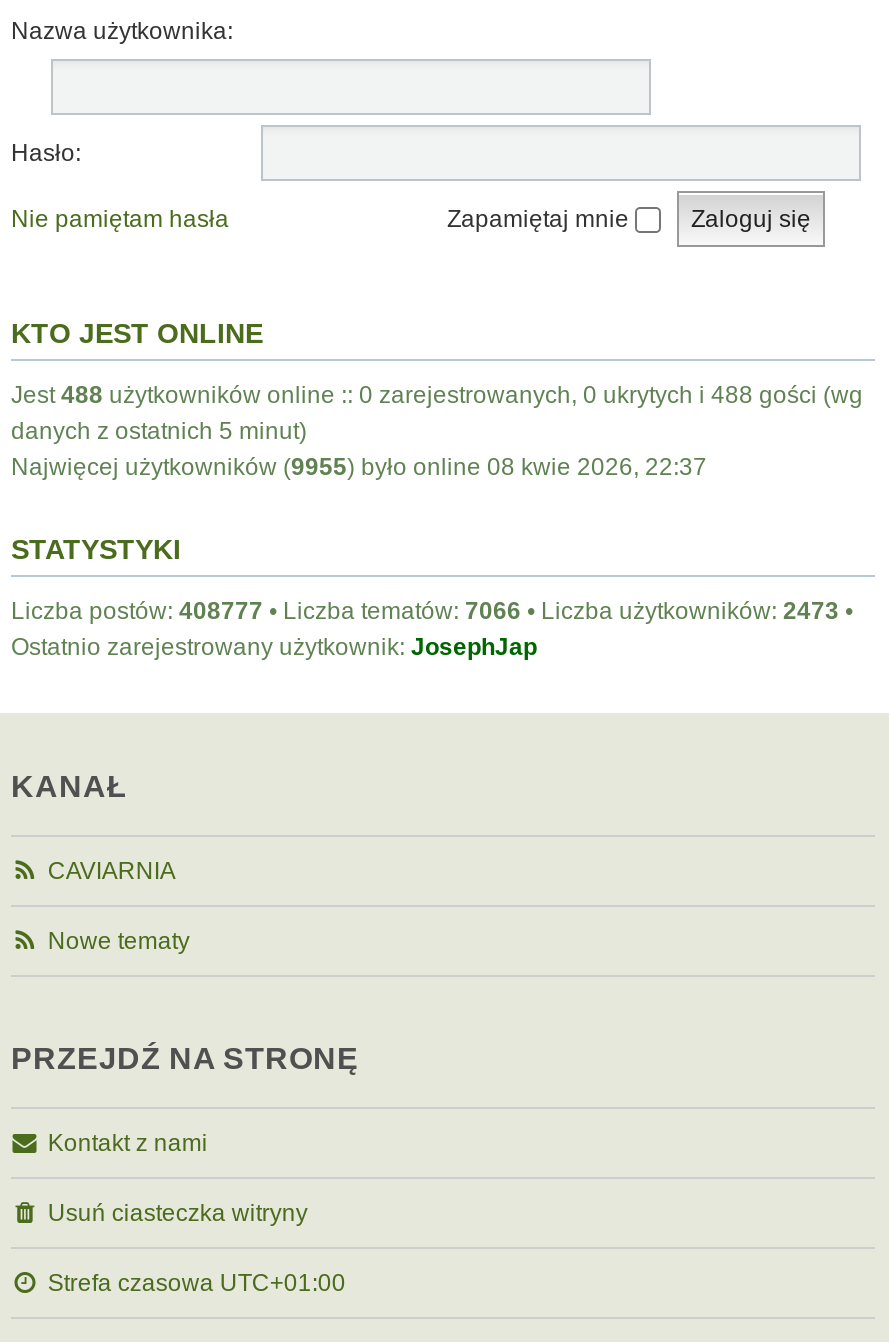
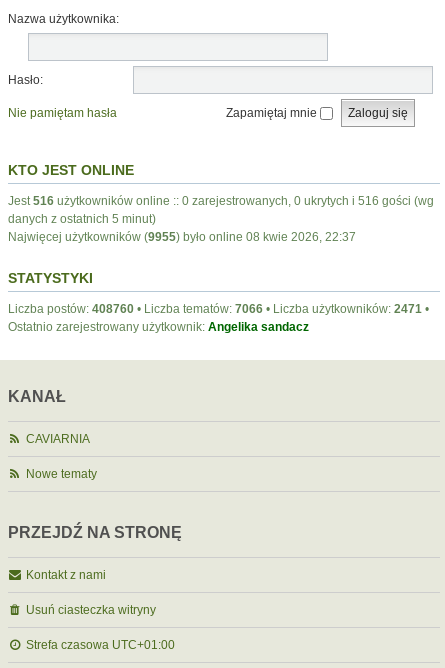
- Jest 488 użytkowników online :: 0 zarejestrowanych, 0 ukrytych i 488 gości (wg
+ Jest 516 użytkowników online :: 0 zarejestrowanych, 0 ukrytych i 516 gości (wg

- Liczba postów: 408777 • Liczba tematów: 7066 • Liczba użytkowników: 2473 •
- Ostatnio zarejestrowany użytkownik: JosephJap
+ Liczba postów: 408760 • Liczba tematów: 7066 • Liczba użytkowników: 2471 •
+ Ostatnio zarejestrowany użytkownik: Angelika sandacz
